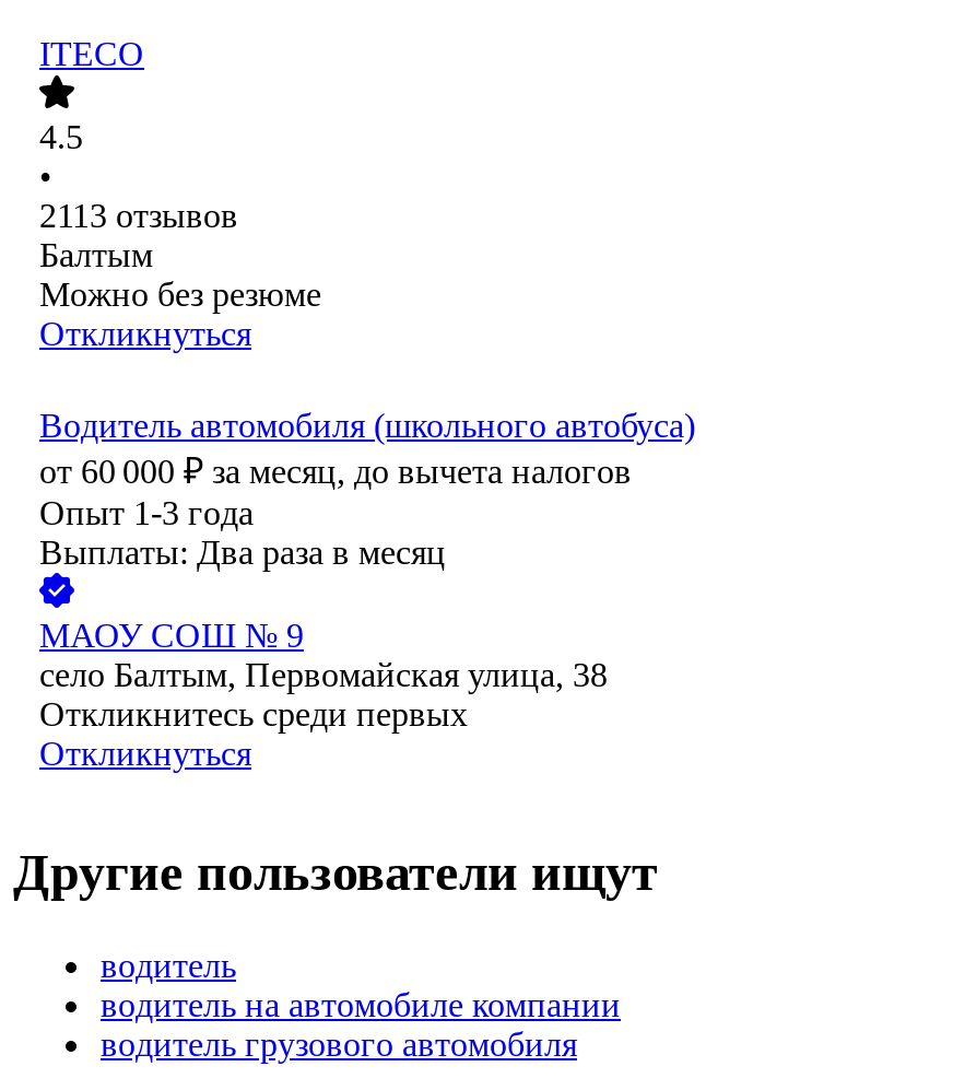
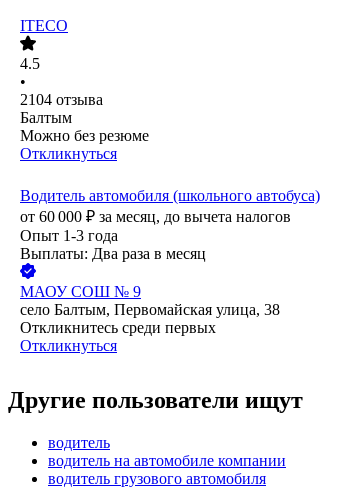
- 2113 отзывов
+ 2104 отзыва
